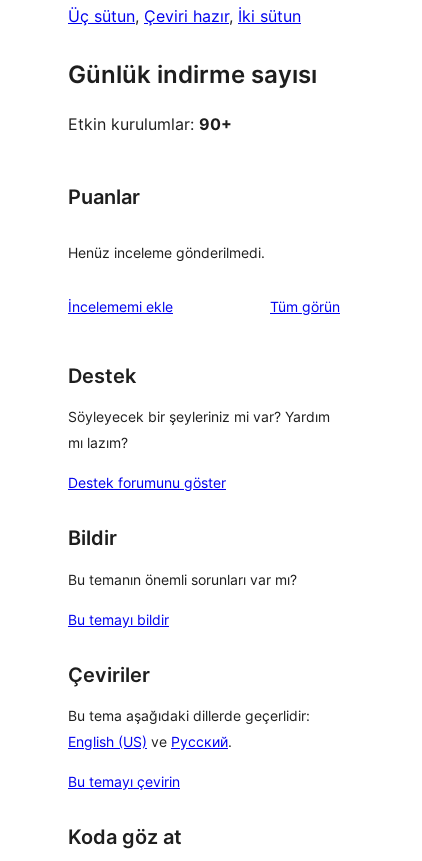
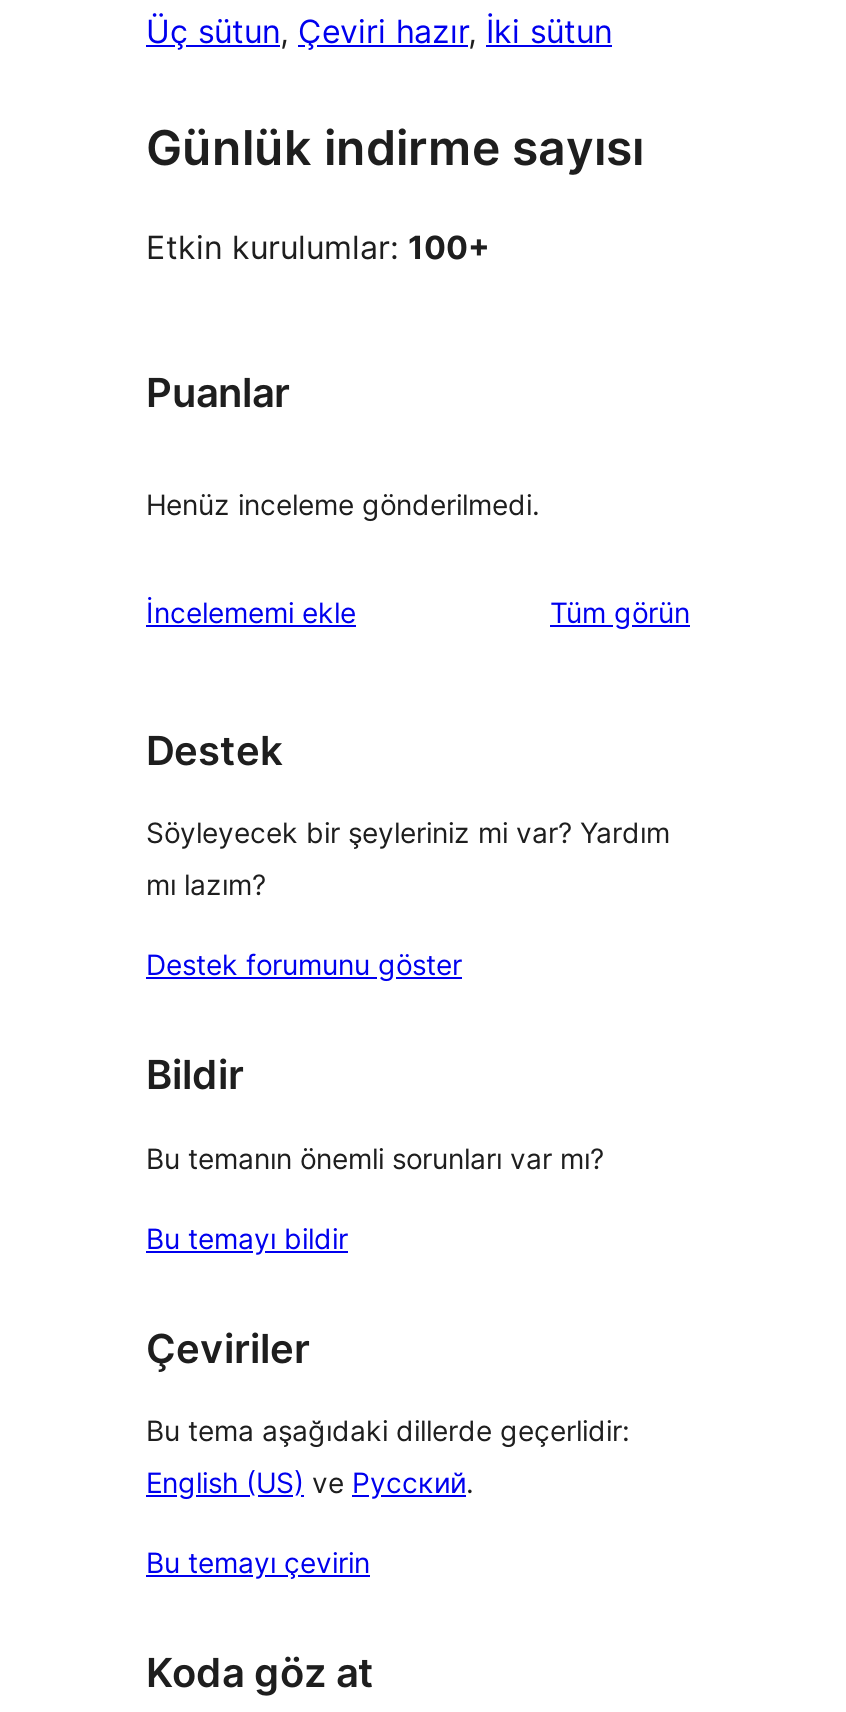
- Etkin kurulumlar: 90+
+ Etkin kurulumlar: 100+
